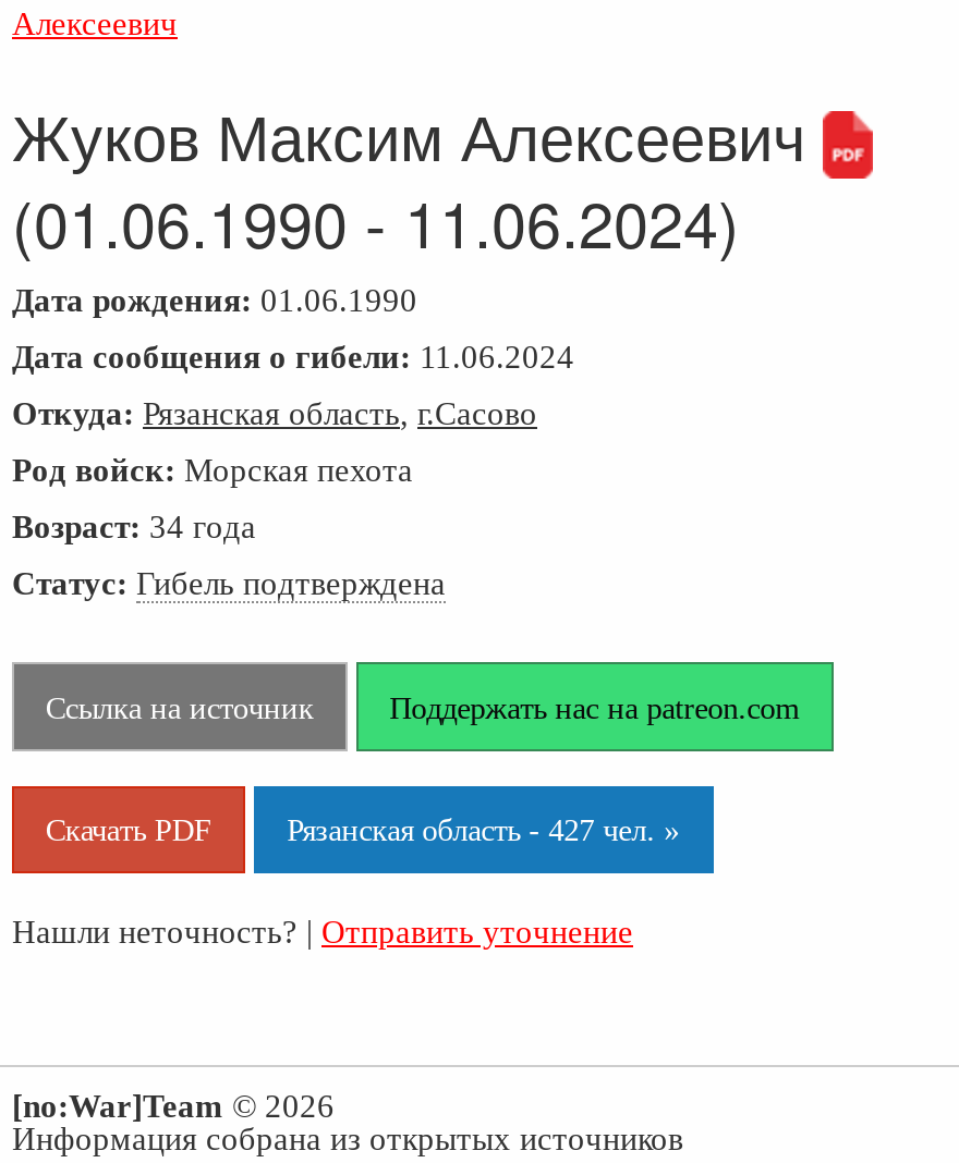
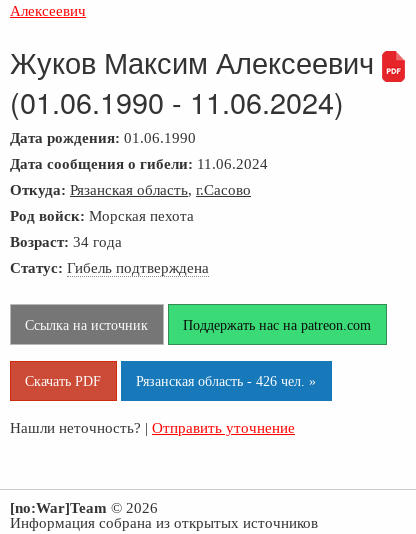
- Рязанская область - 427 чел. »
+ Рязанская область - 426 чел. »
